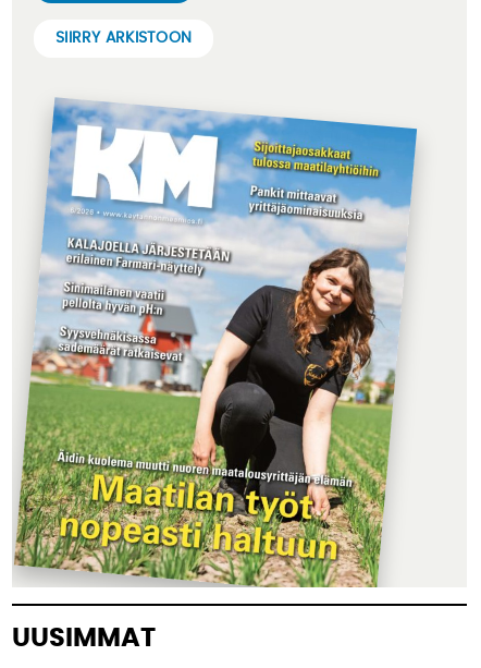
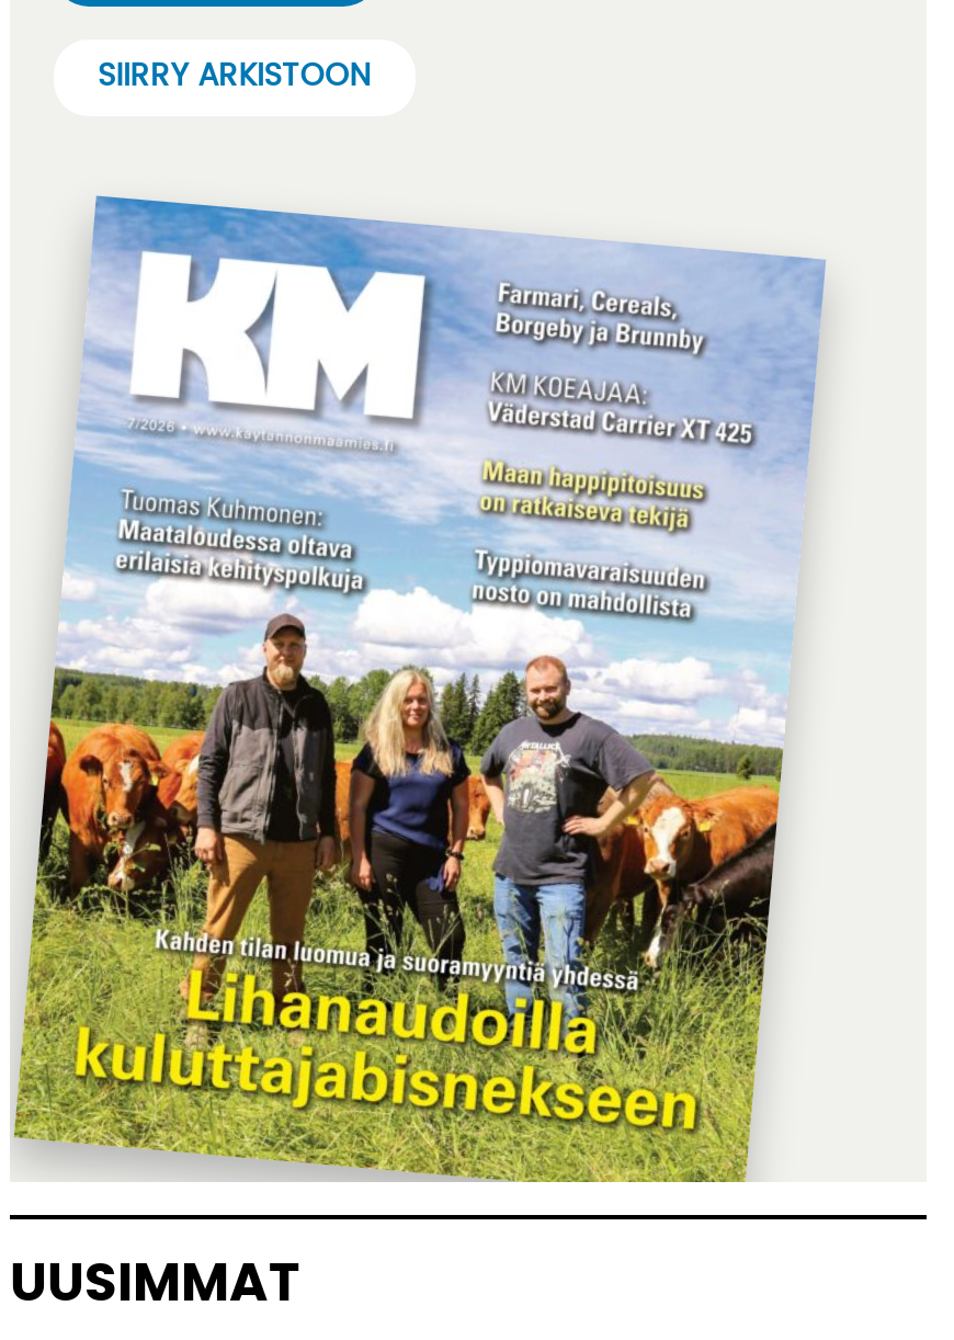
- [image]
+ [image]
